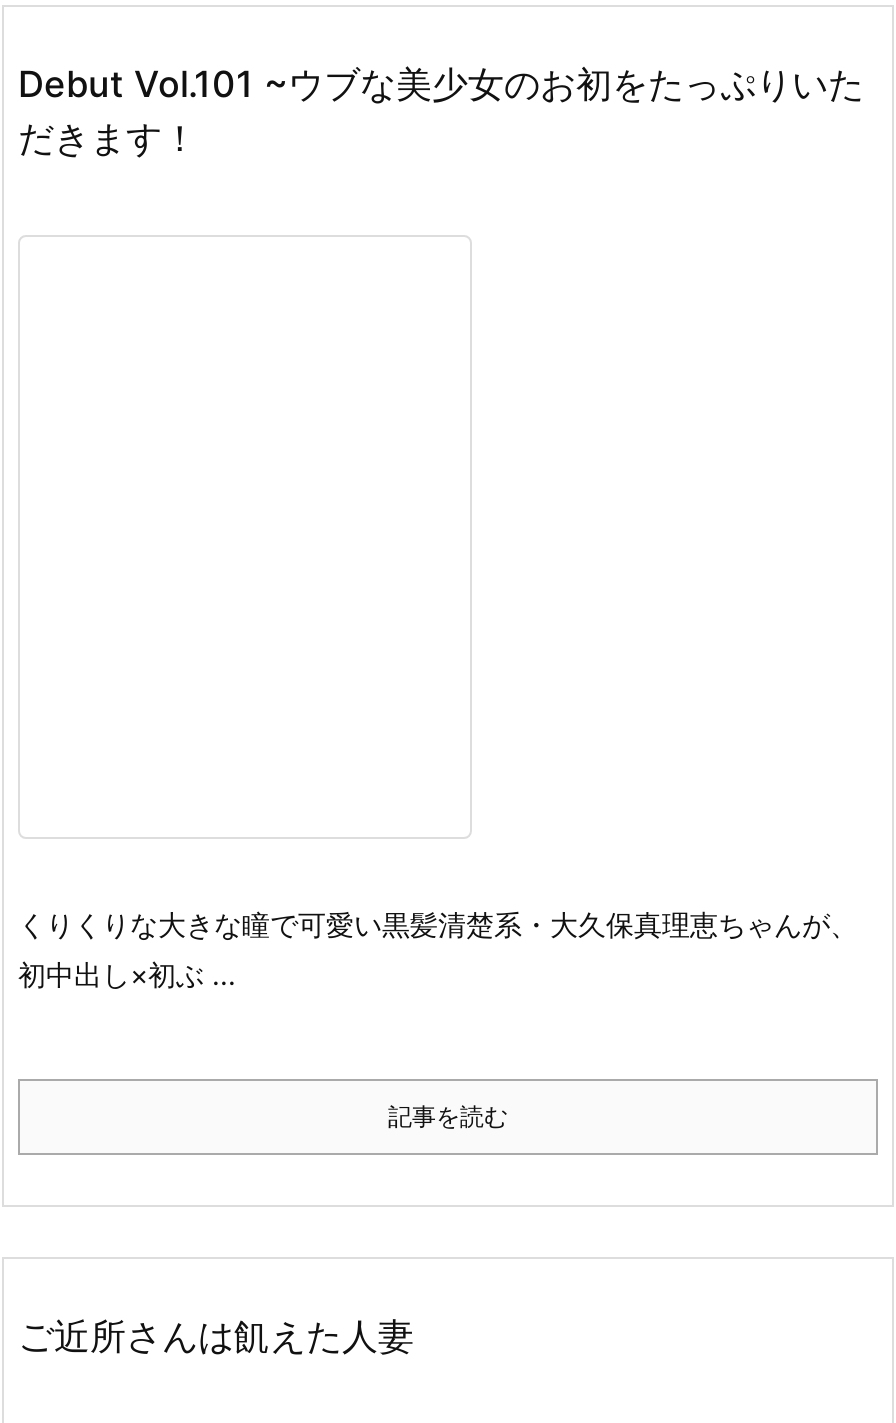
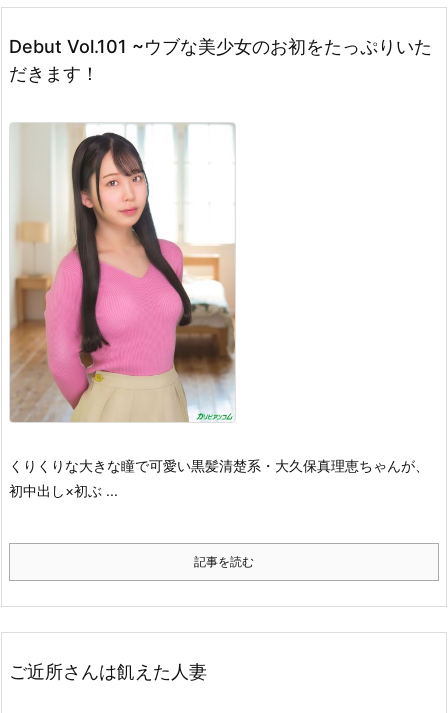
+ [image]
